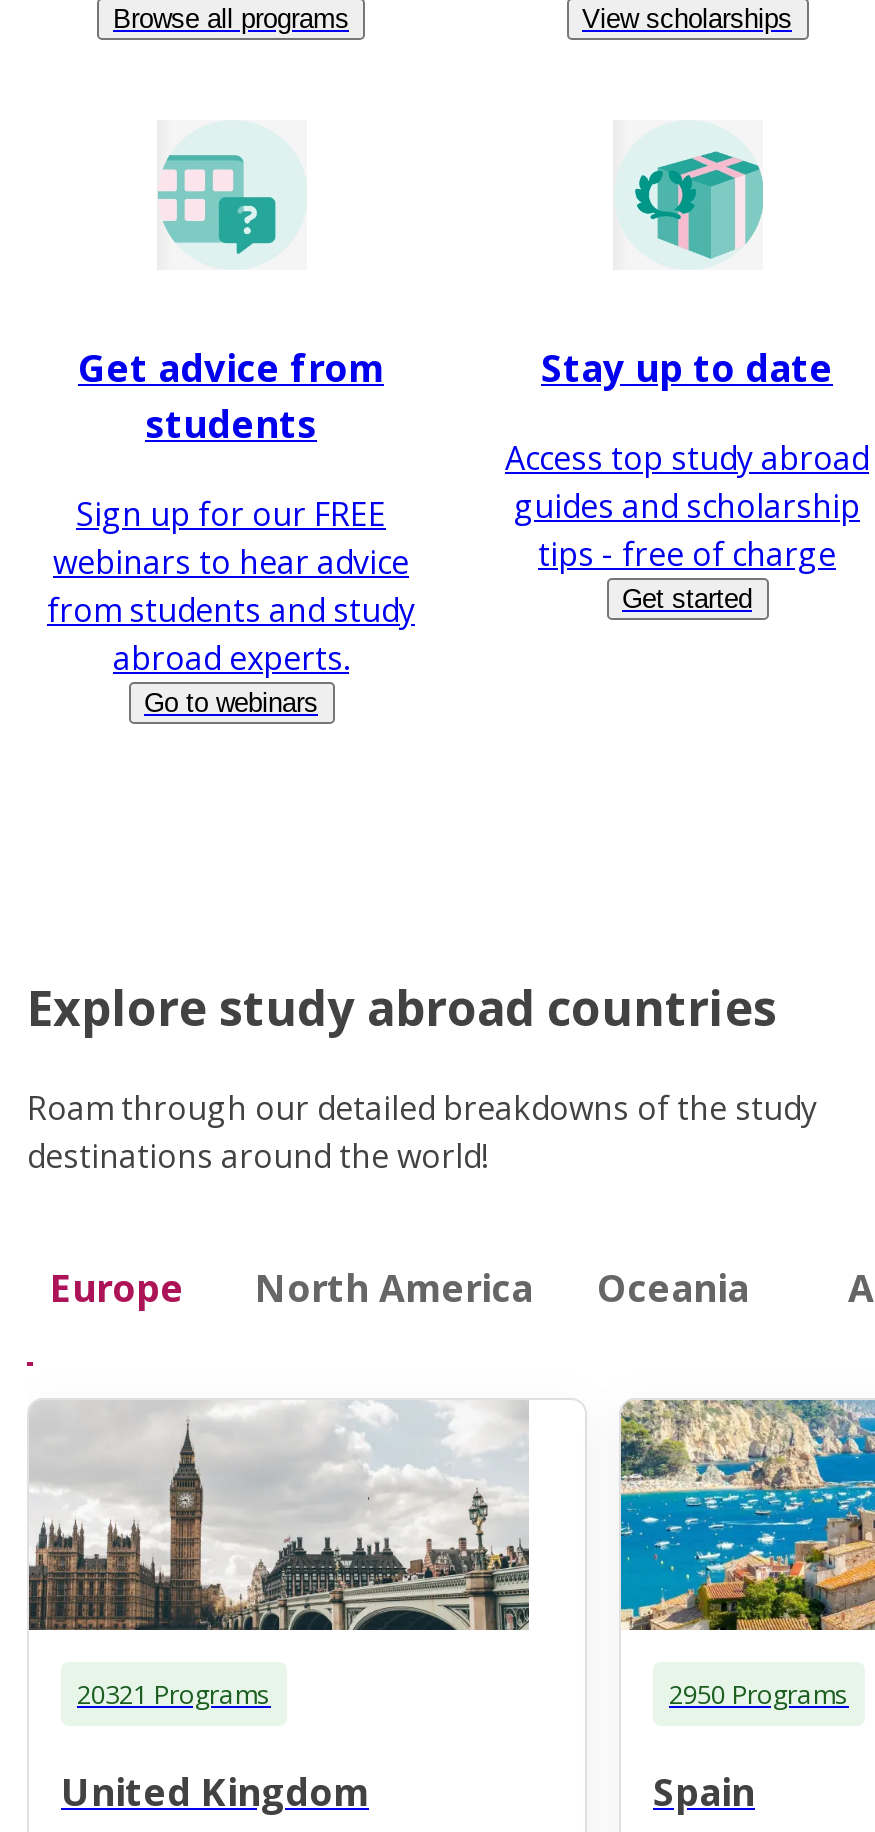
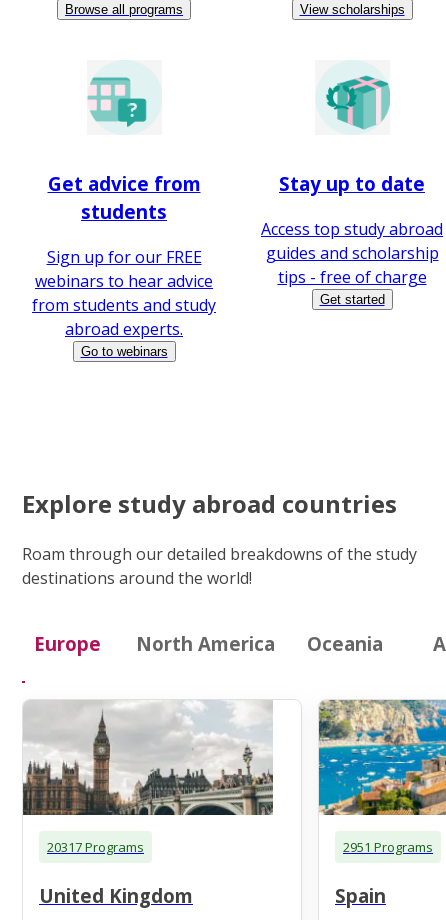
- 20321 Programs
+ 20317 Programs

- 2950 Programs
+ 2951 Programs
